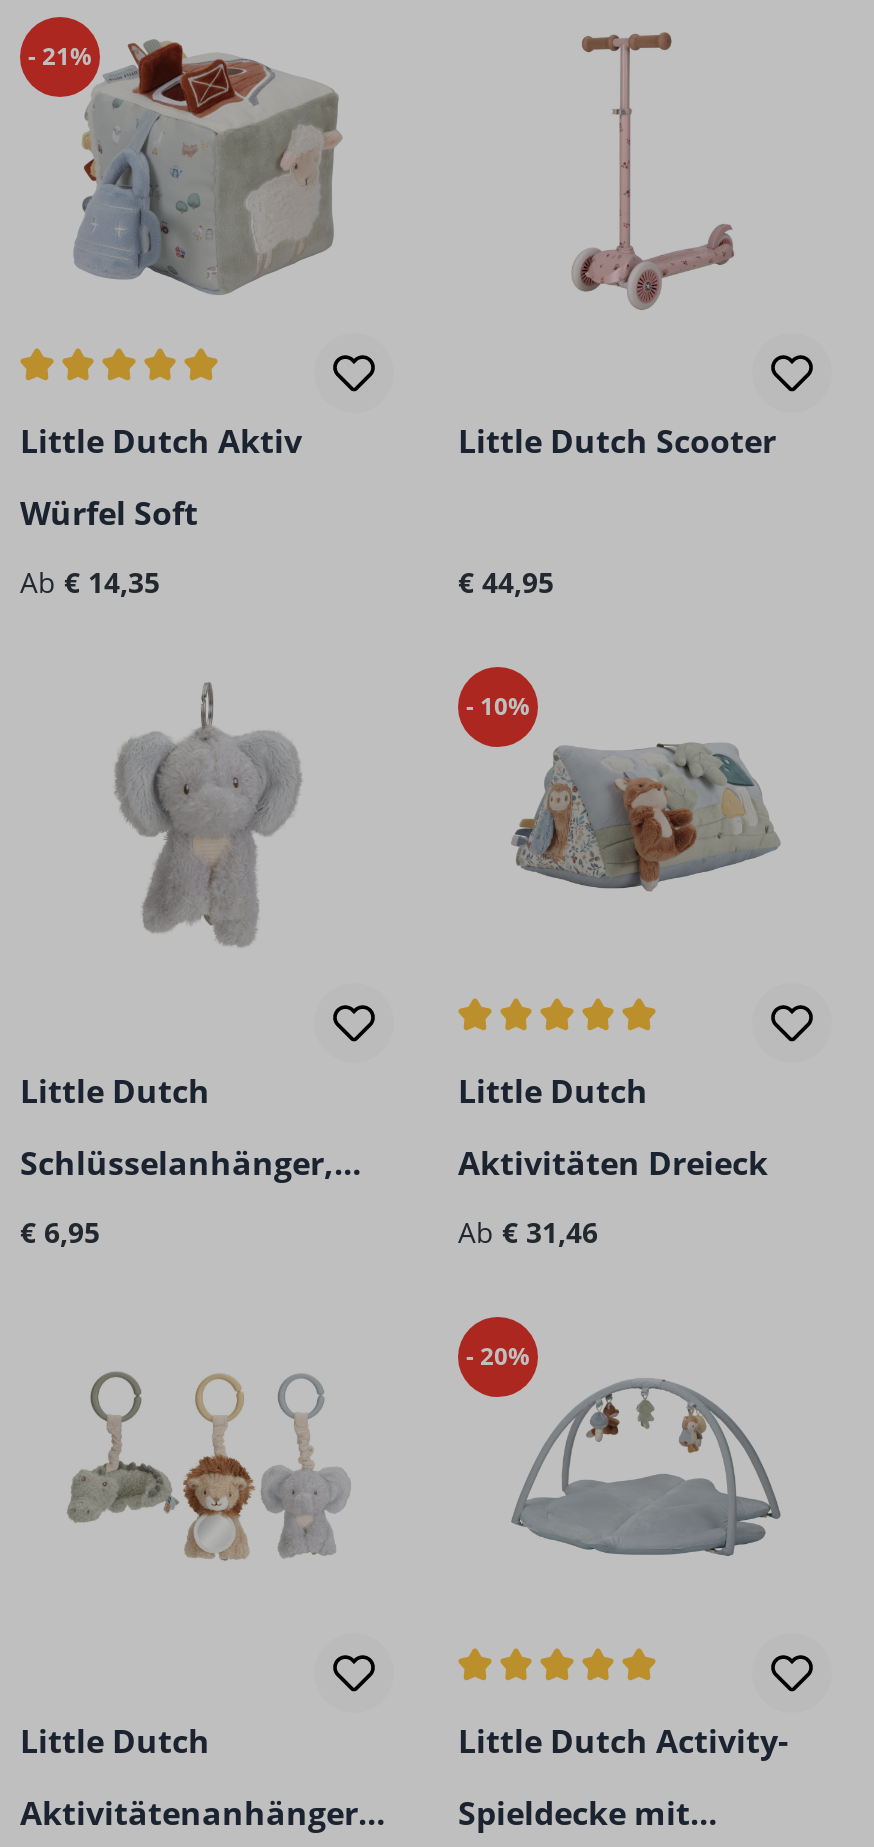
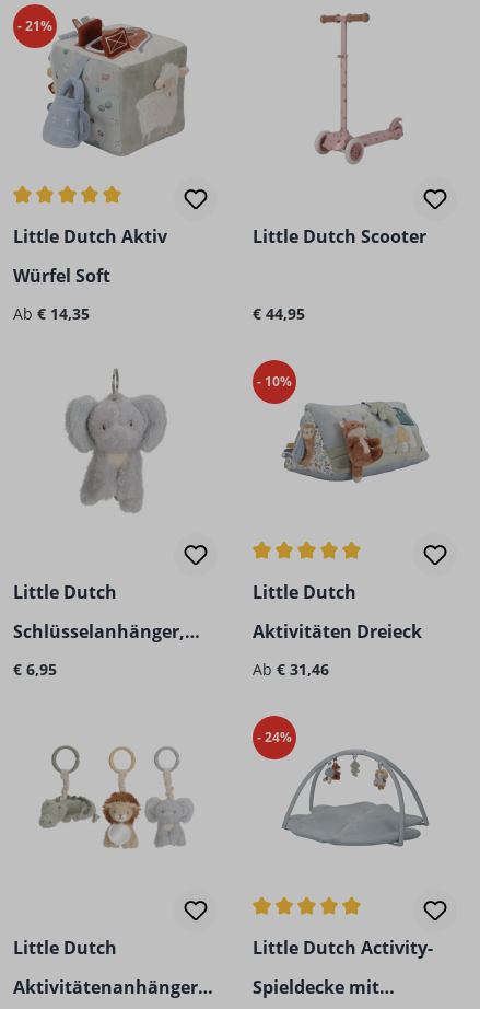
- - 20%
+ - 24%
